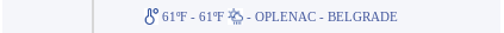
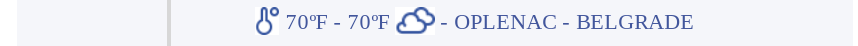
- 61ºF - 61ºF - OPLENAC - BELGRADE
+ 70ºF - 70ºF - OPLENAC - BELGRADE
